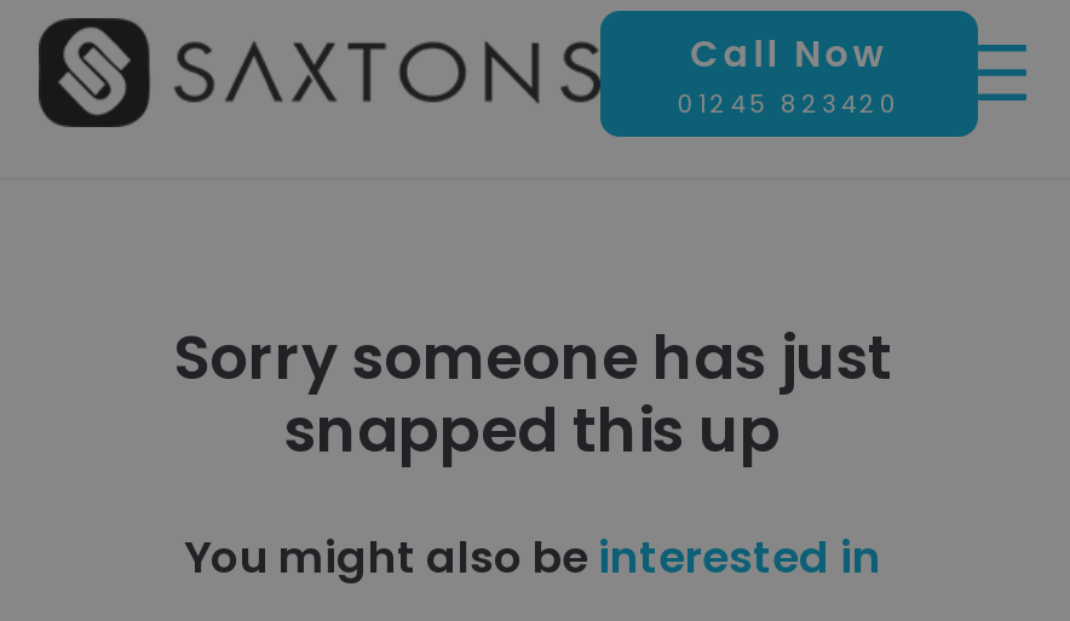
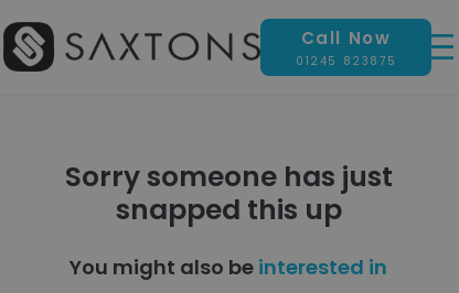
- 01245 823420
+ 01245 823875
